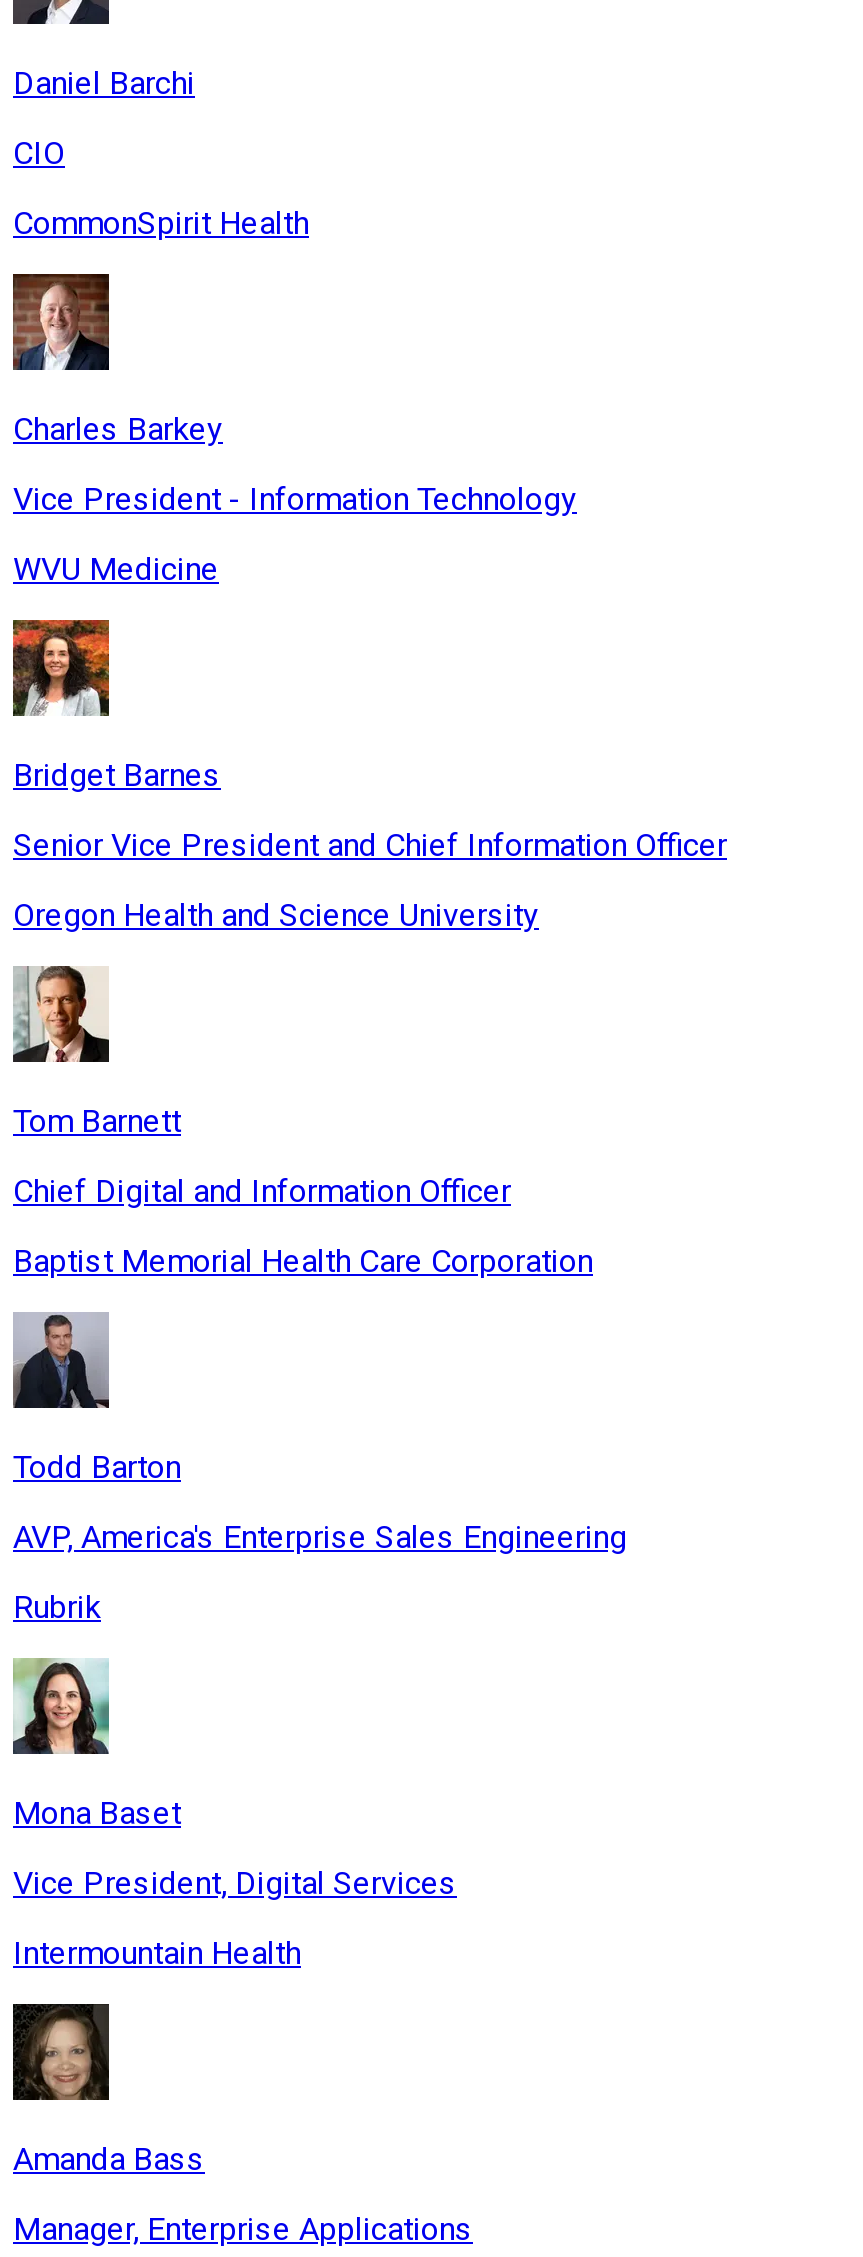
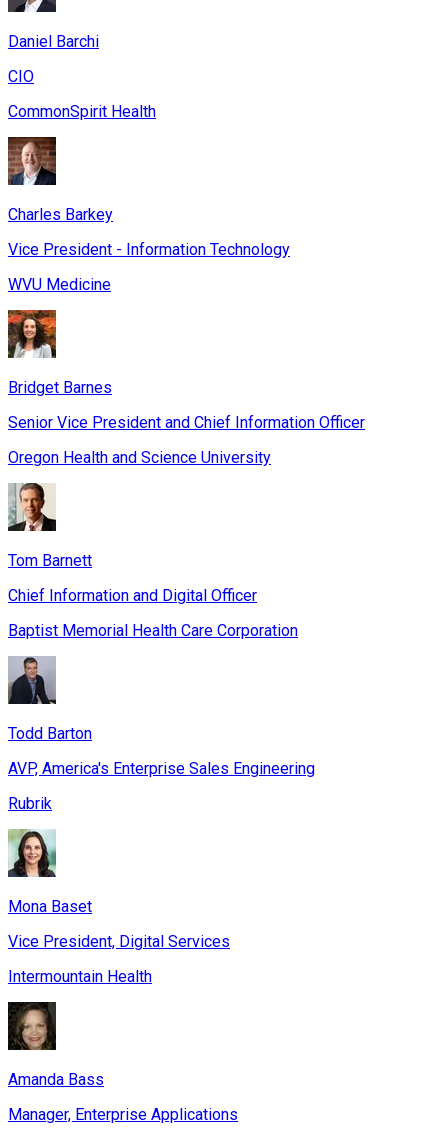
- Chief Digital and Information Officer
+ Chief Information and Digital Officer
